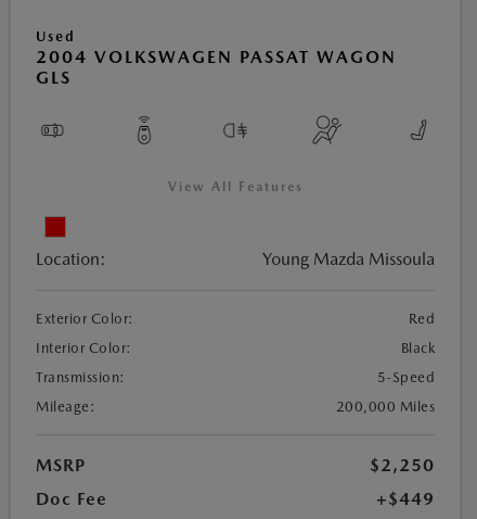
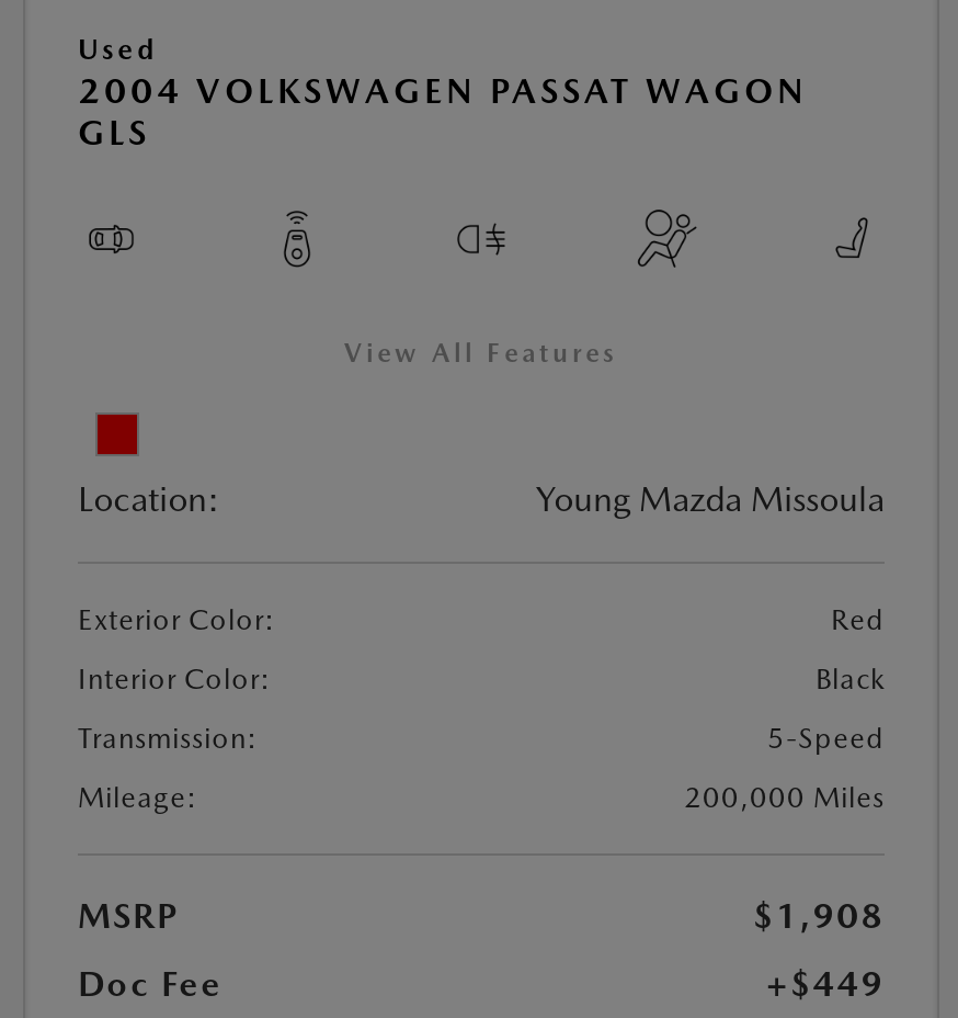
- $2,250
+ $1,908
